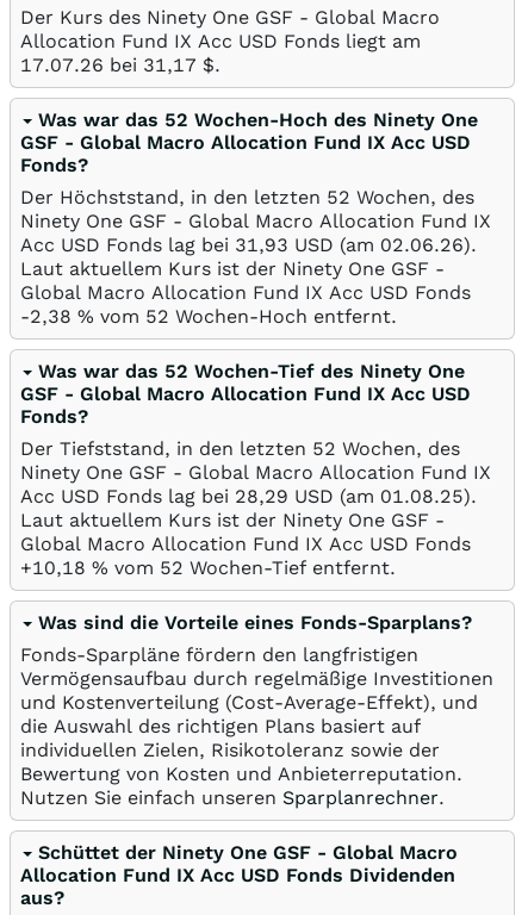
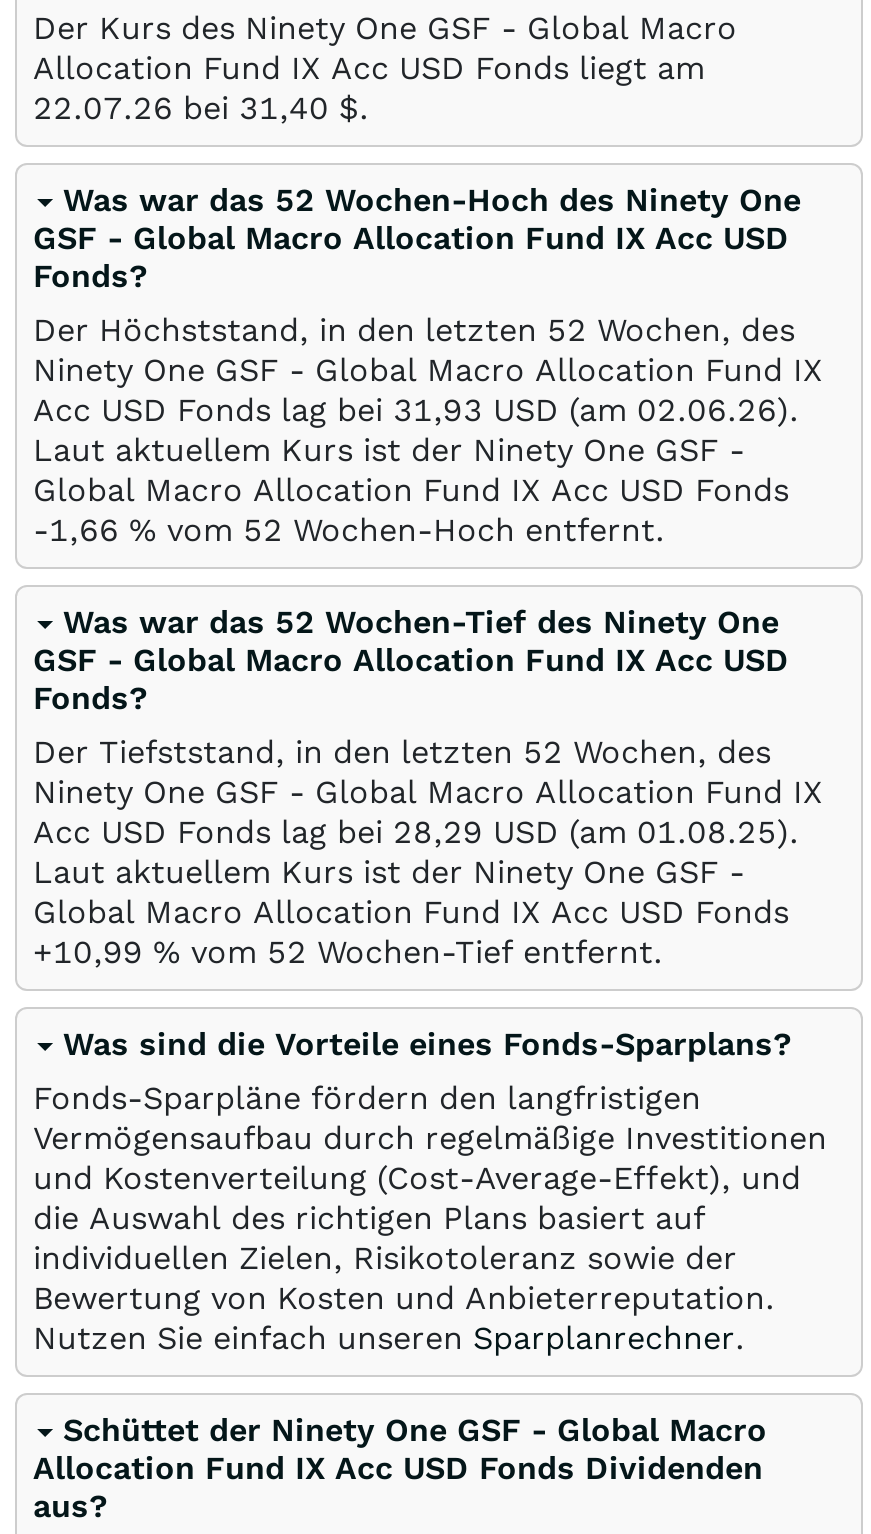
- 17.07.26 bei 31,17 $.
+ 22.07.26 bei 31,40 $.

- -2,38% vom 52 Wochen-Hoch entfernt.
+ -1,66% vom 52 Wochen-Hoch entfernt.

- +10,18% vom 52 Wochen-Tief entfernt.
+ +10,99% vom 52 Wochen-Tief entfernt.
